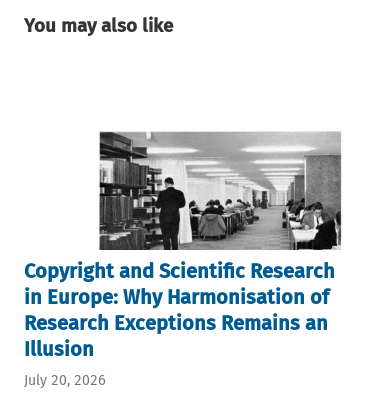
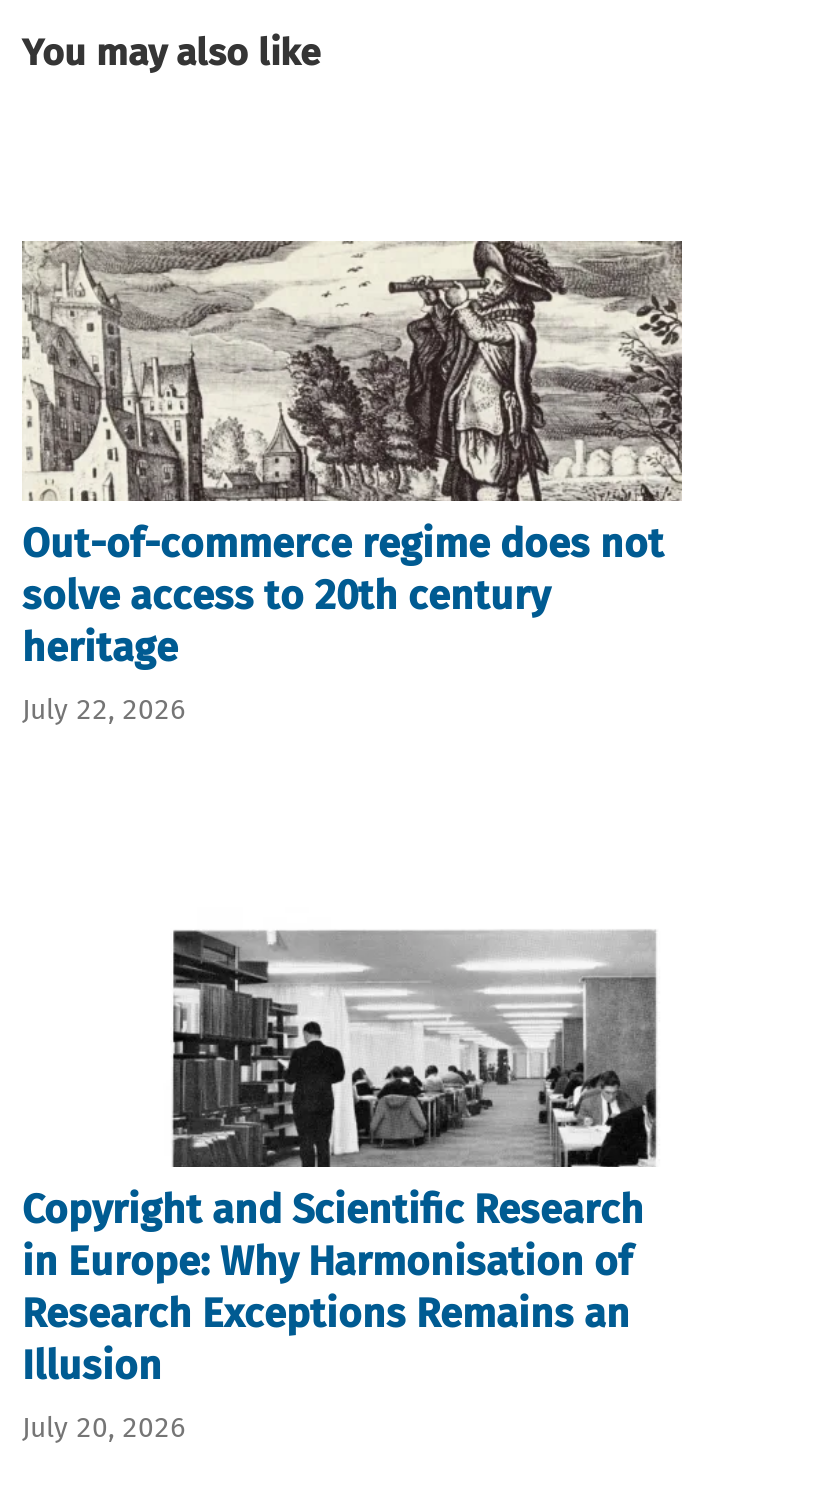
+ [image]
+ Out-of-commerce regime does not
+ solve access to 20th century
+ heritage
+ July 22, 2026
